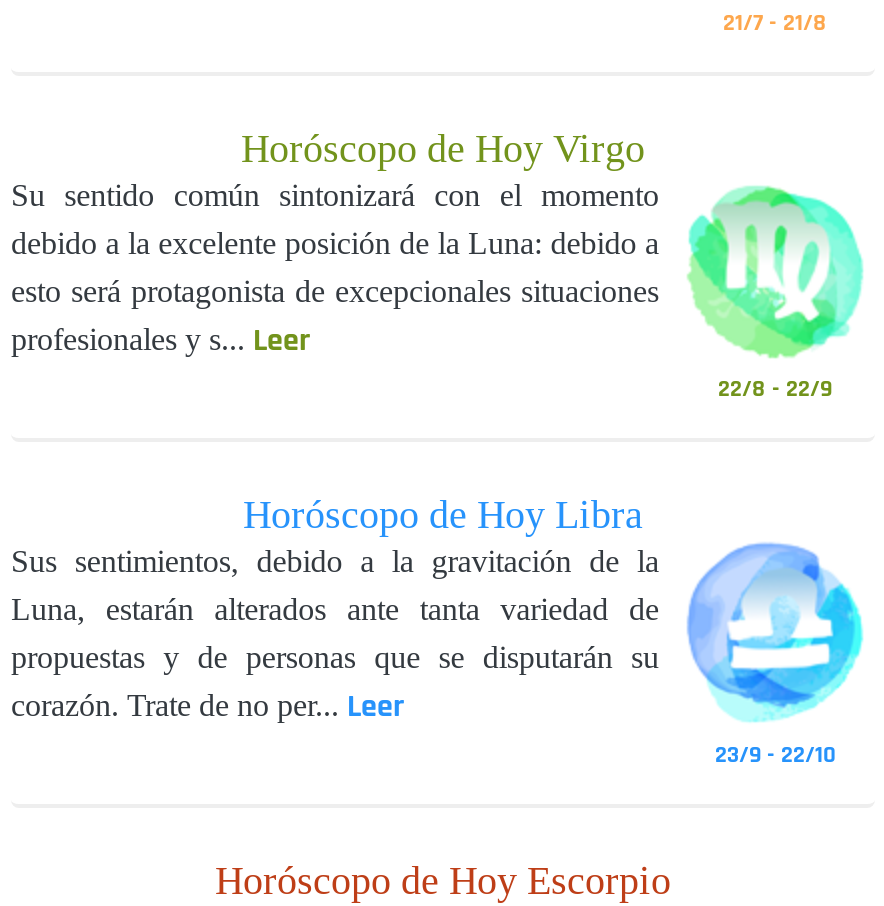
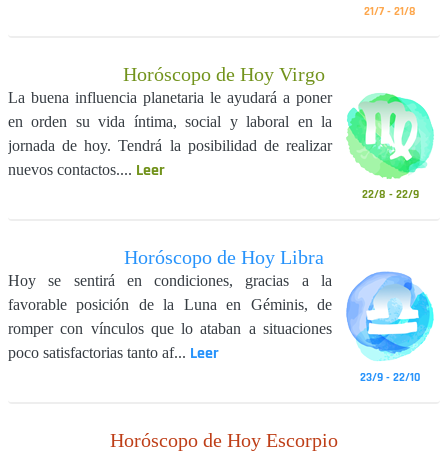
- Su sentido común sintonizará con el momento
- debido a la excelente posición de la Luna: debido a
- esto será protagonista de excepcionales situaciones
- profesionales y s... Leer
+ La buena influencia planetaria le ayudará a poner
+ en orden su vida íntima, social y laboral en la
+ jornada de hoy. Tendrá la posibilidad de realizar
+ nuevos contactos.... Leer

- Sus sentimientos, debido a la gravitación de la
- Luna, estarán alterados ante tanta variedad de
- propuestas y de personas que se disputarán su
- corazón. Trate de no per... Leer
+ Hoy se sentirá en condiciones, gracias a la
+ favorable posición de la Luna en Géminis, de
+ romper con vínculos que lo ataban a situaciones
+ poco satisfactorias tanto af... Leer
